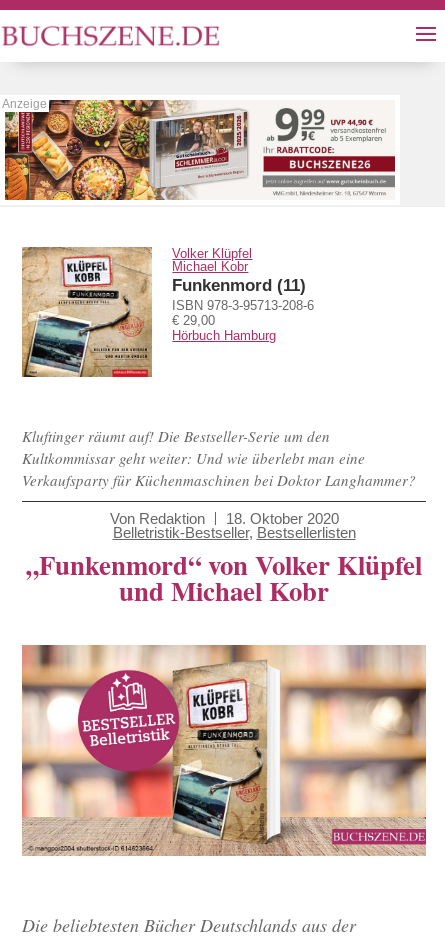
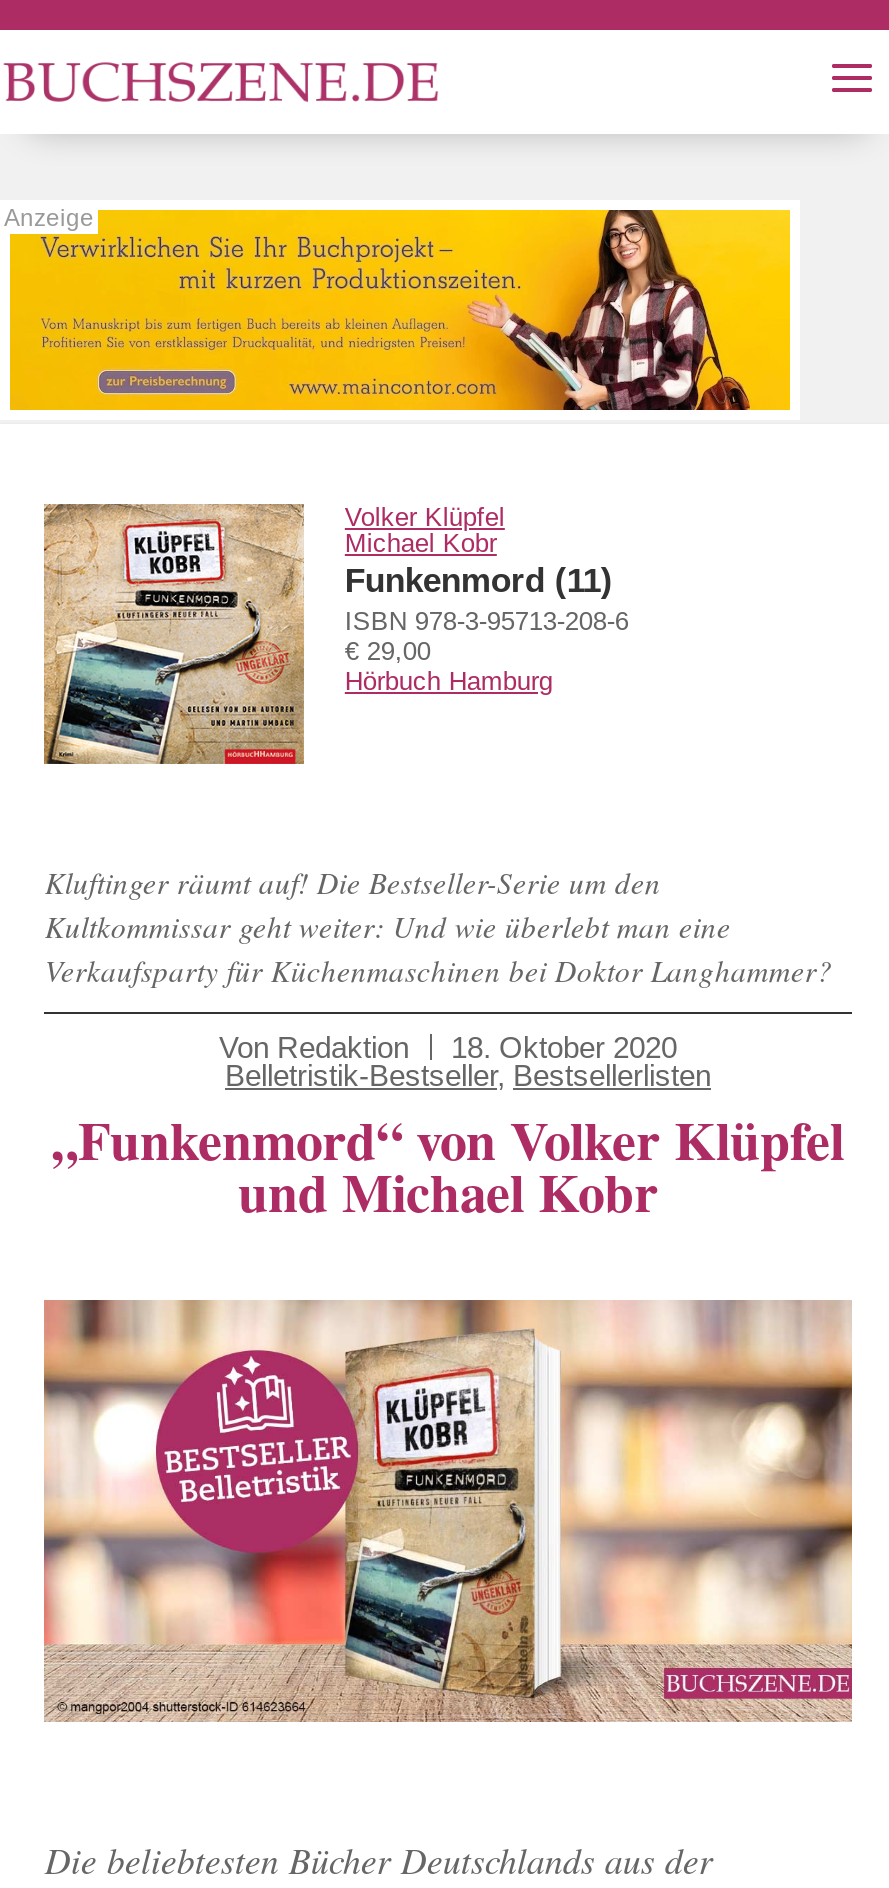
- [image]
+ [image]
